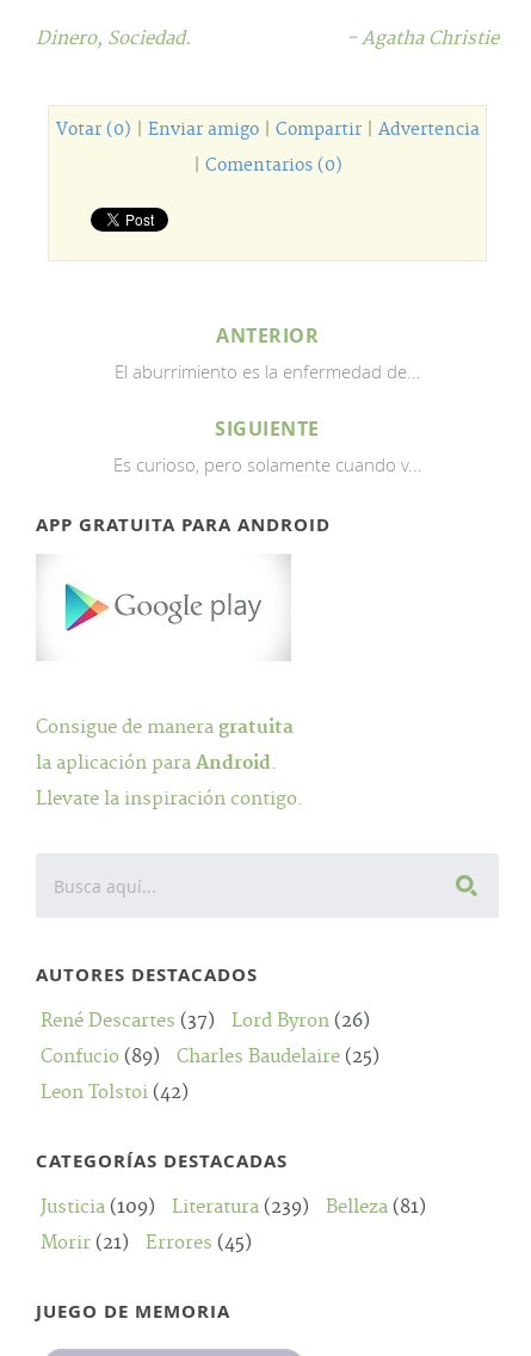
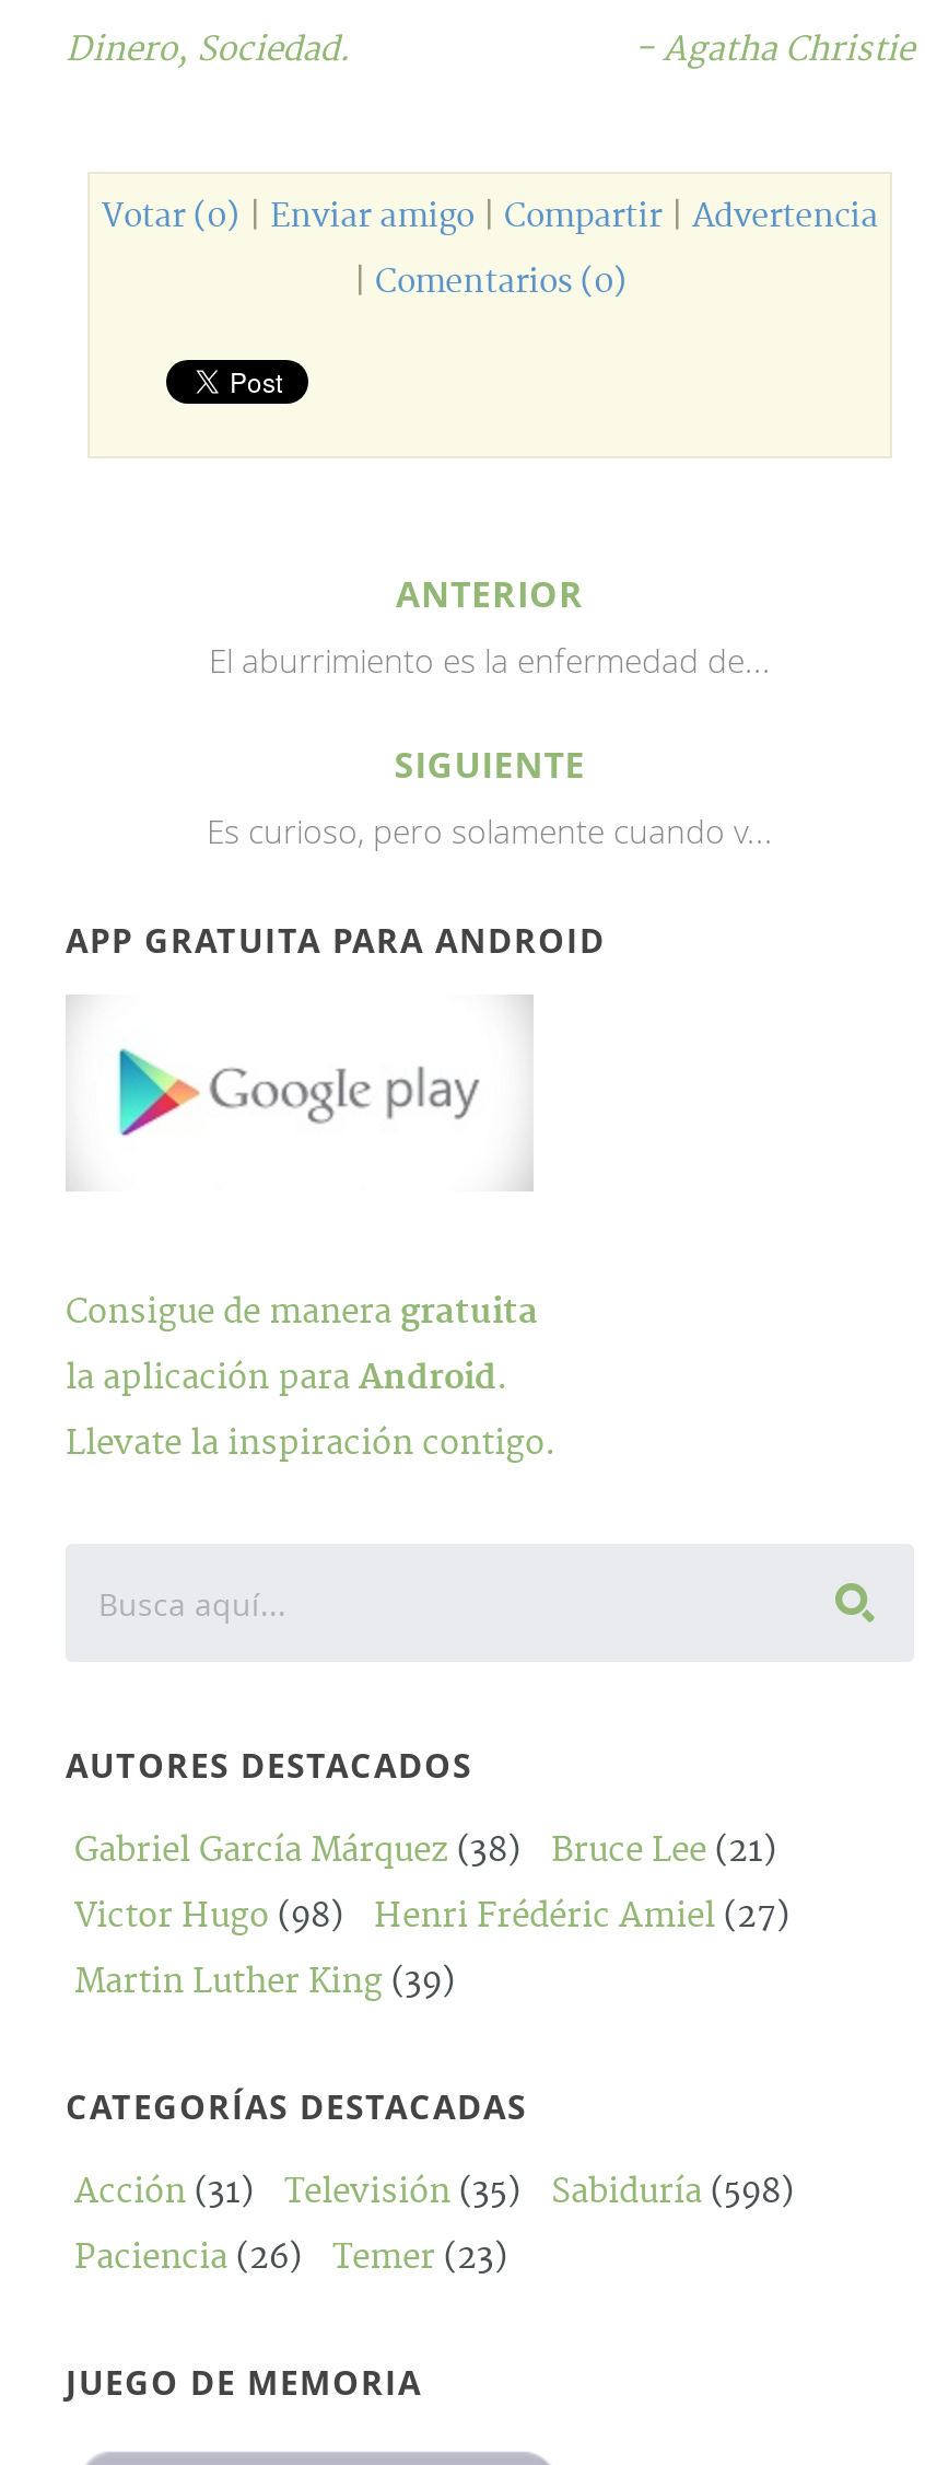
- René Descartes (37)
- Lord Byron (26)
+ Gabriel García Márquez (38)
+ Bruce Lee (21)

- Confucio (89)
- Charles Baudelaire (25)
+ Victor Hugo (98)
+ Henri Frédéric Amiel (27)

- Leon Tolstoi (42)
+ Martin Luther King (39)

- Justicia (109)
- Literatura (239)
- Belleza (81)
+ Acción (31)
+ Televisión (35)
+ Sabiduría (598)

- Morir (21)
- Errores (45)
+ Paciencia (26)
+ Temer (23)
